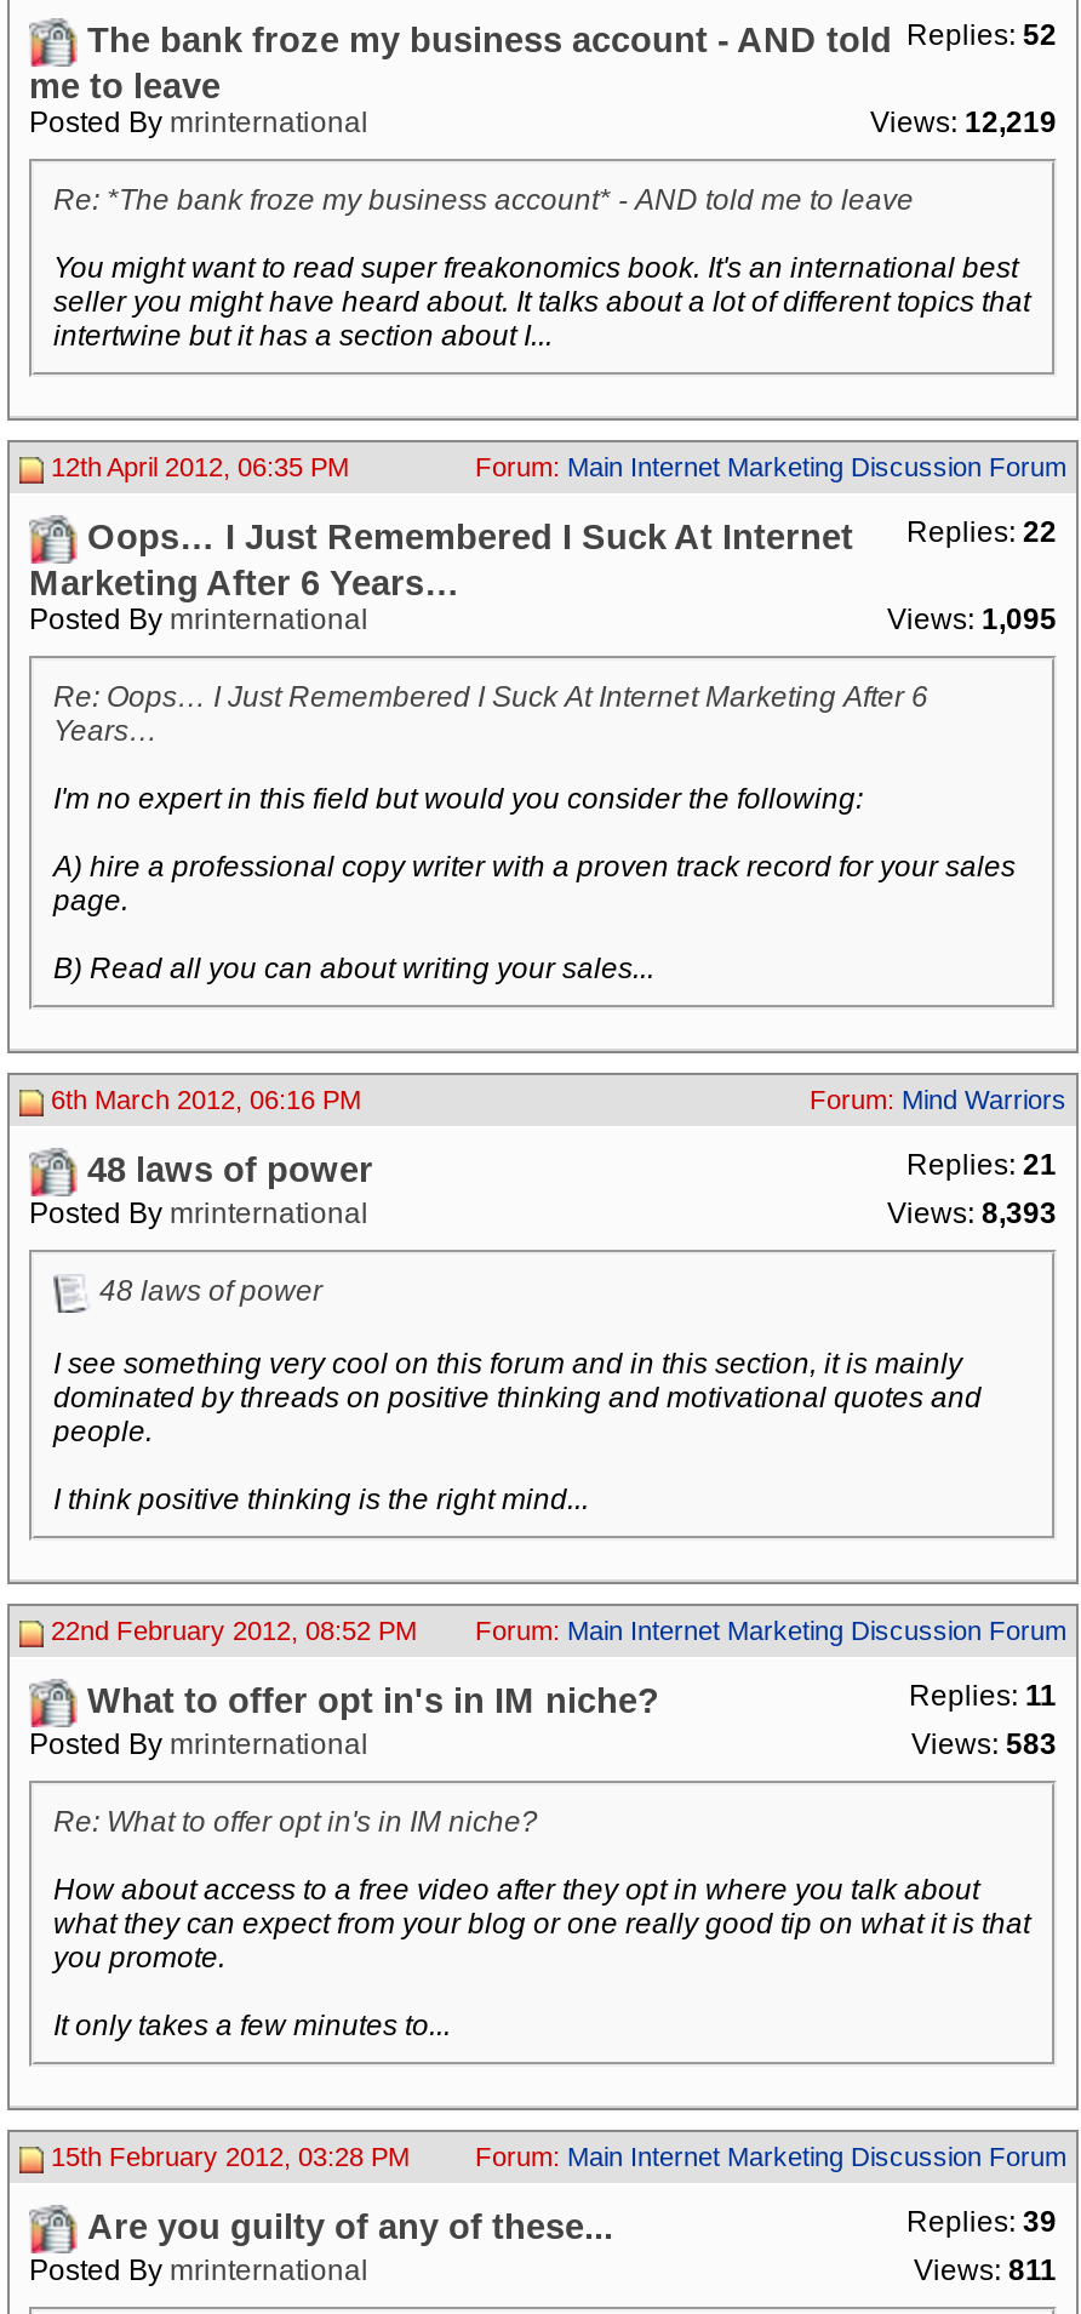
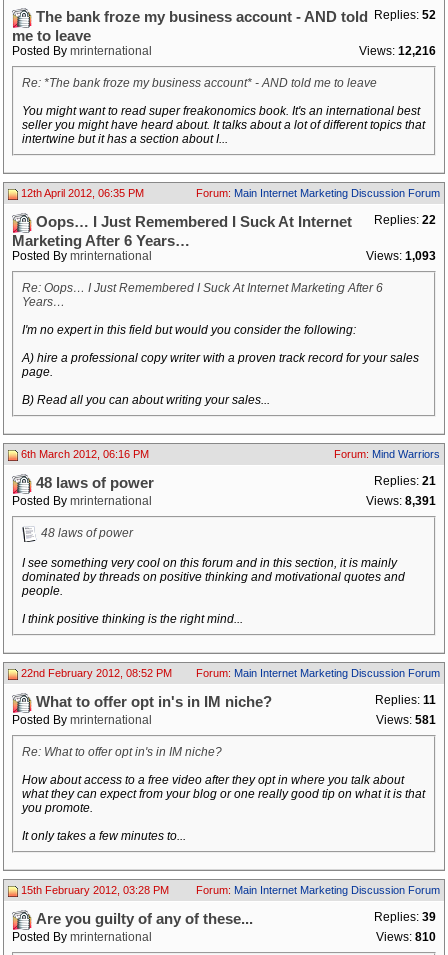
- Views: 12,219
+ Views: 12,216

- Views: 1,095
+ Views: 1,093

- Views: 8,393
+ Views: 8,391

- Views: 583
+ Views: 581

- Views: 811
+ Views: 810
